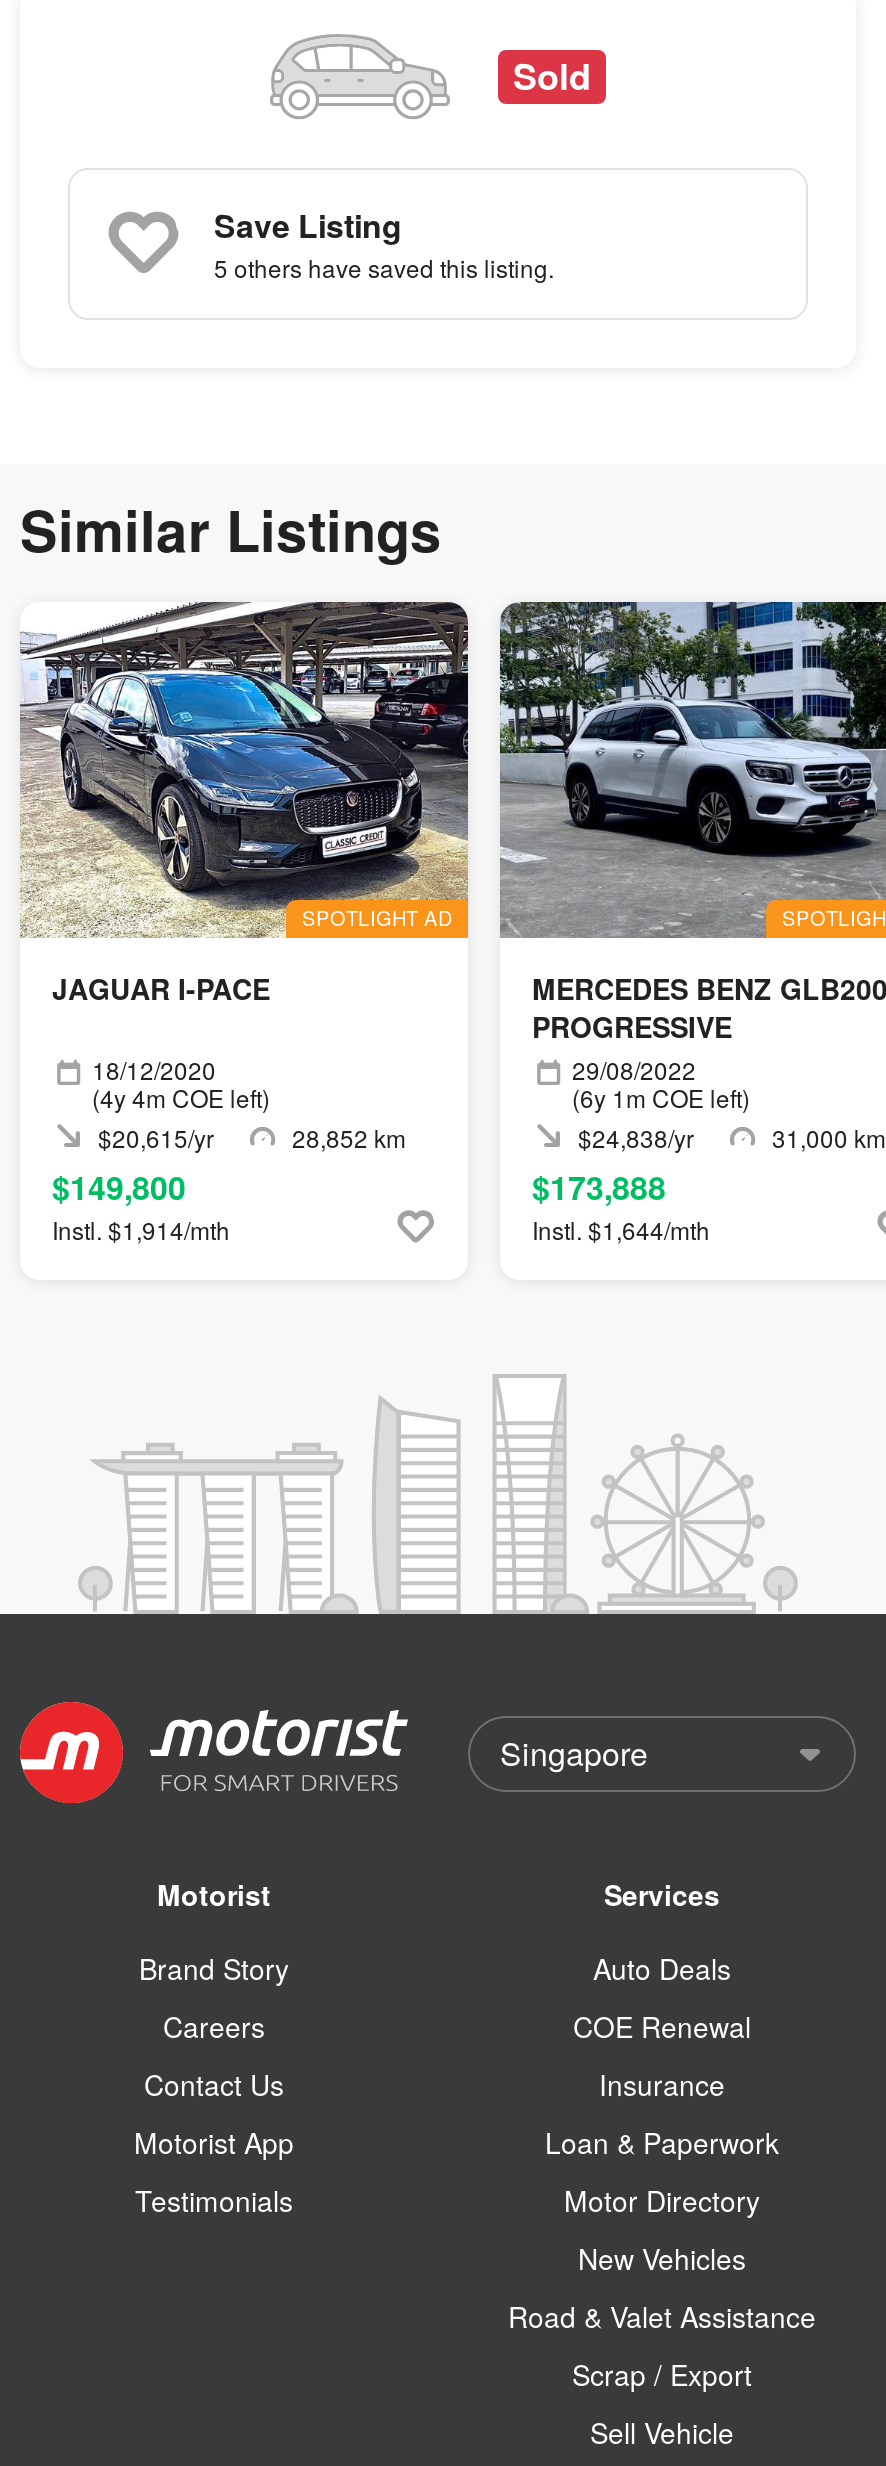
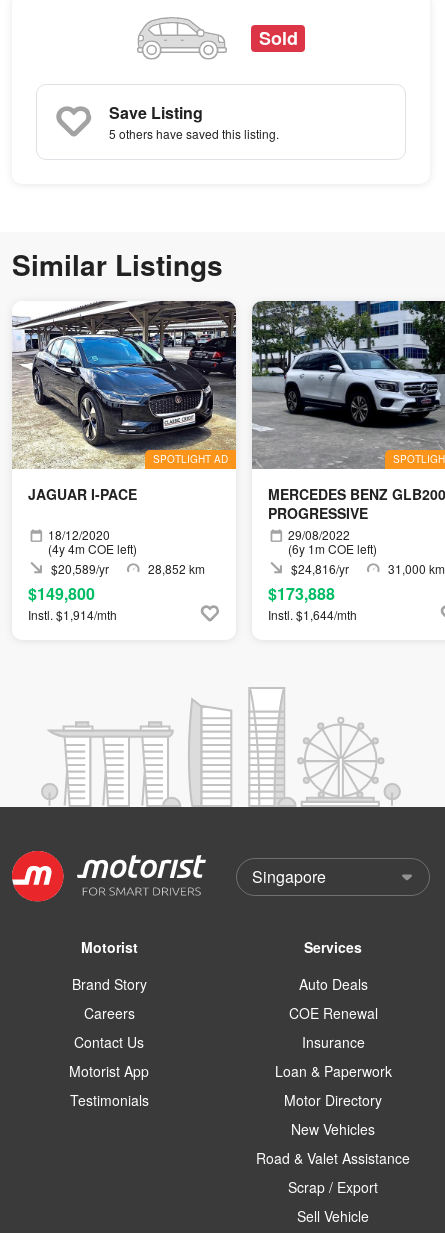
- $20,615/yr
+ $20,589/yr

- $24,838/yr
+ $24,816/yr
